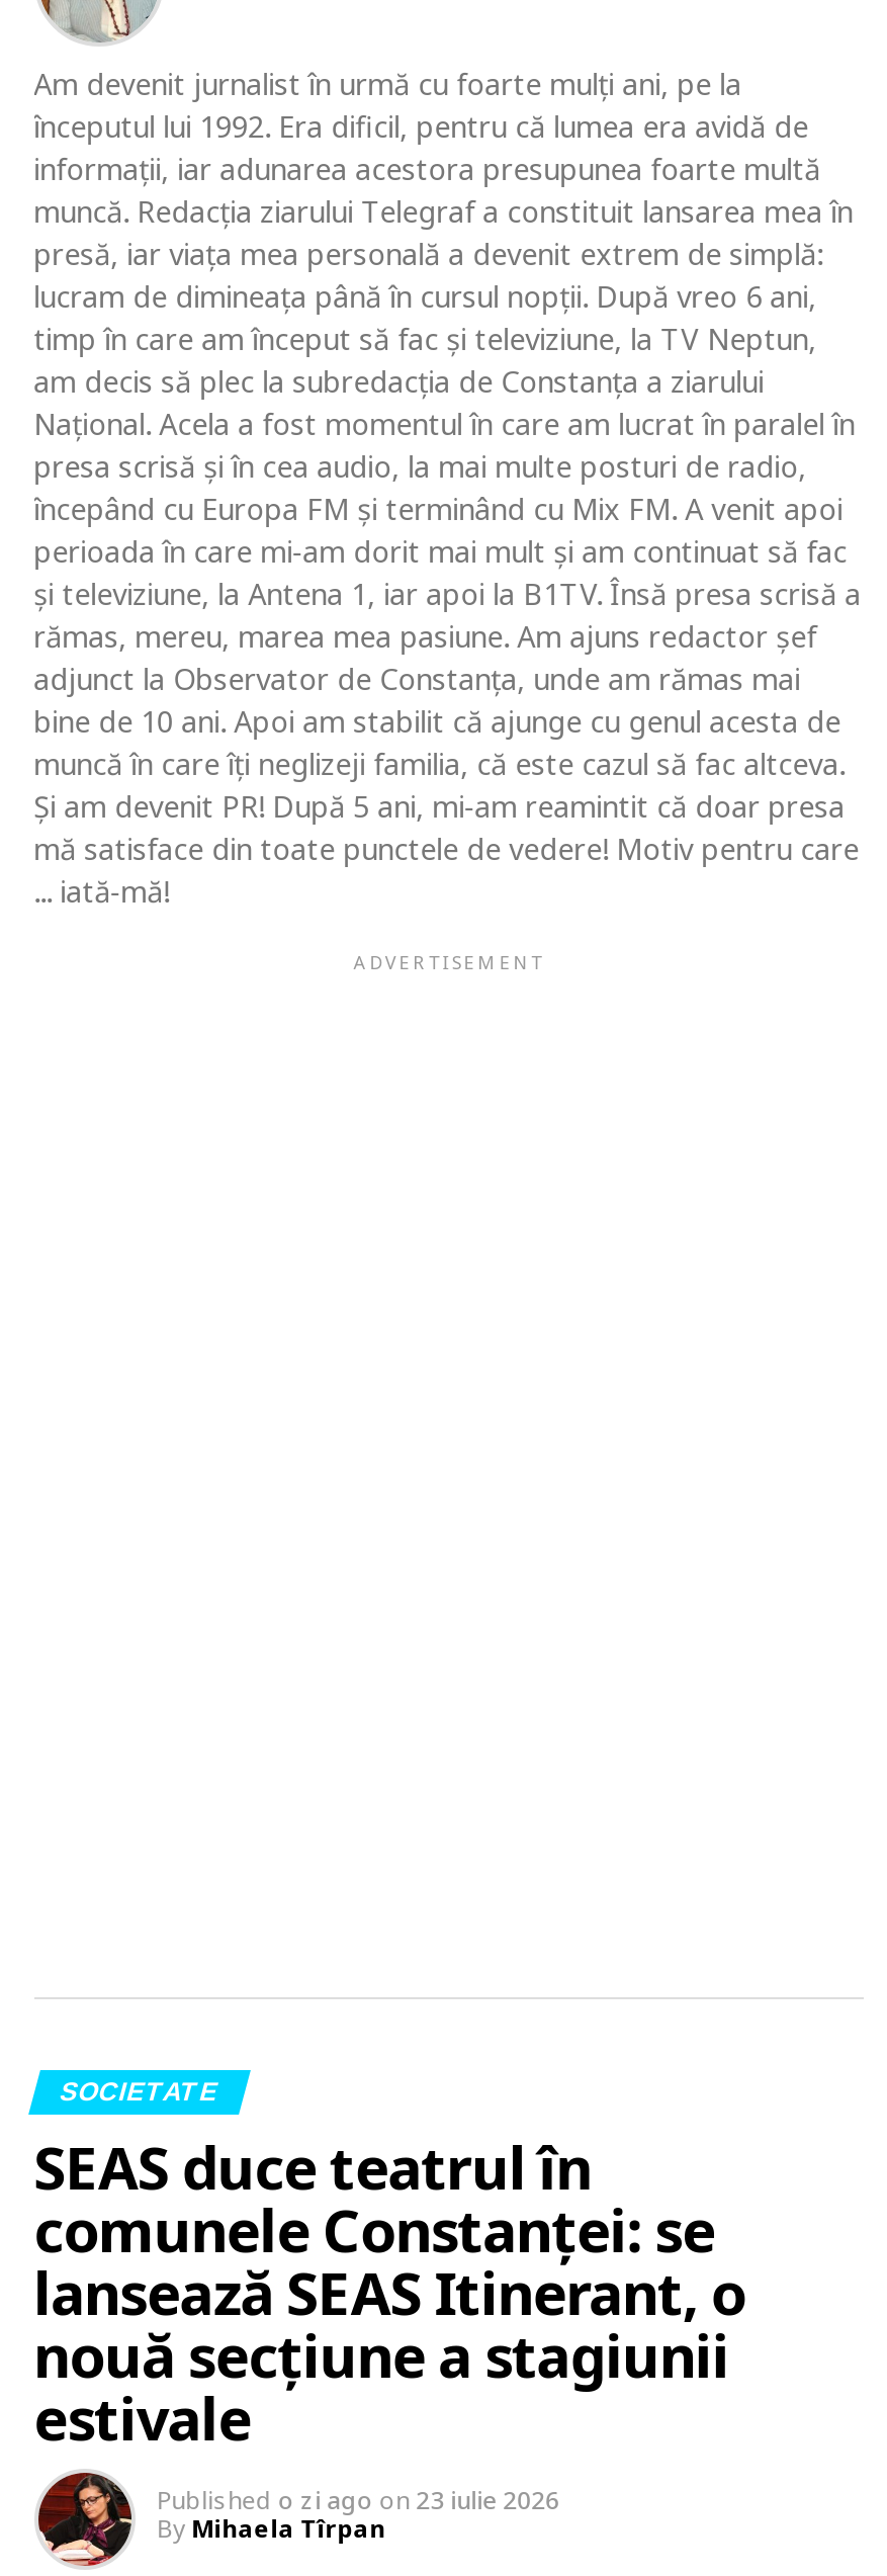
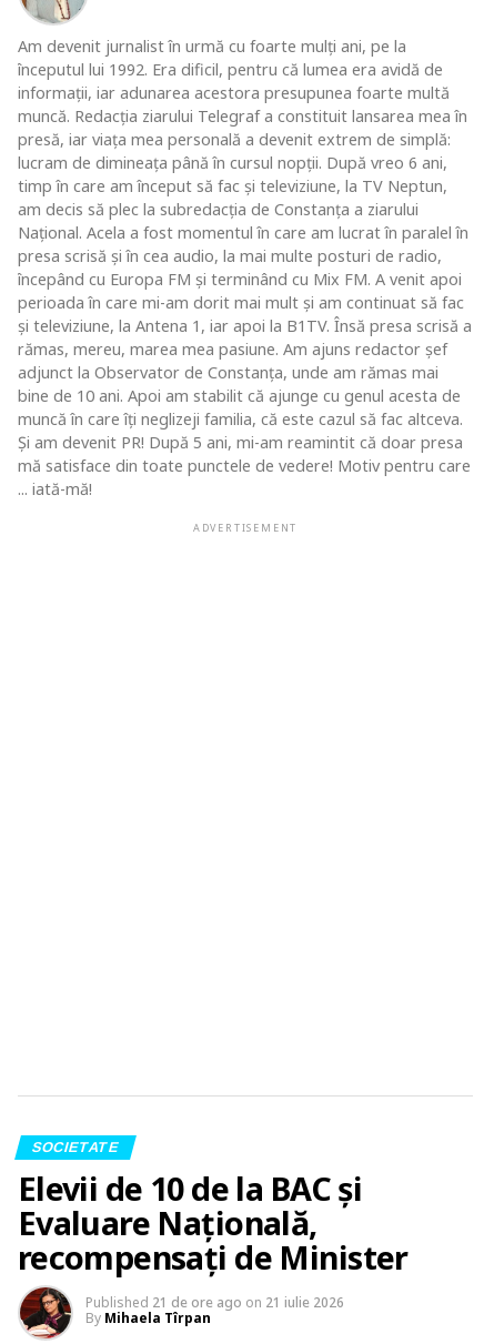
- SEAS duce teatrul în
- comunele Constanței: se
- lansează SEAS Itinerant, o
- nouă secțiune a stagiunii
- estivale
- Published o zi ago on 23 iulie 2026
+ Elevii de 10 de la BAC și
+ Evaluare Națională,
+ recompensați de Minister
+ Published 21 de ore ago on 21 iulie 2026
